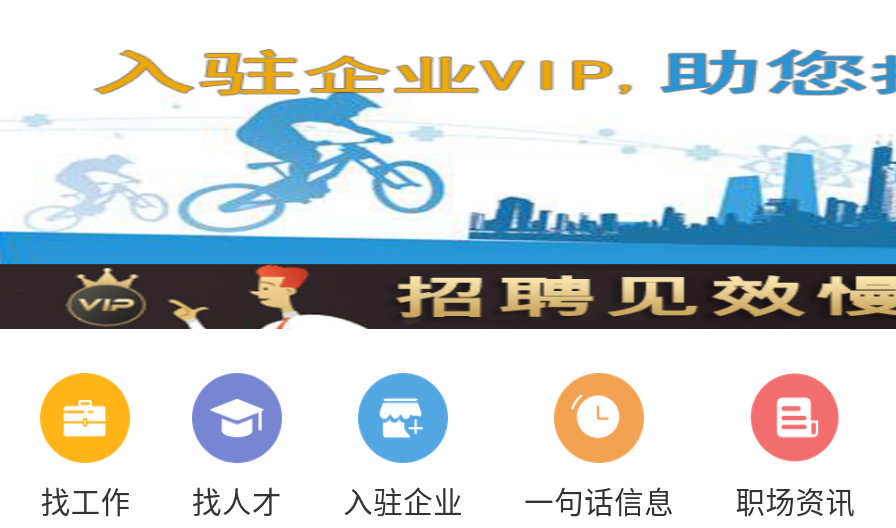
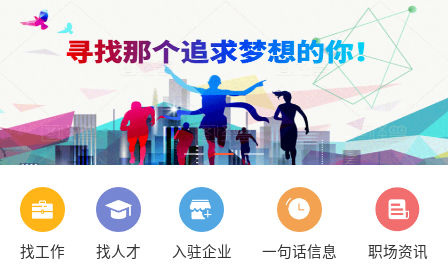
- [image]
+ [image]
